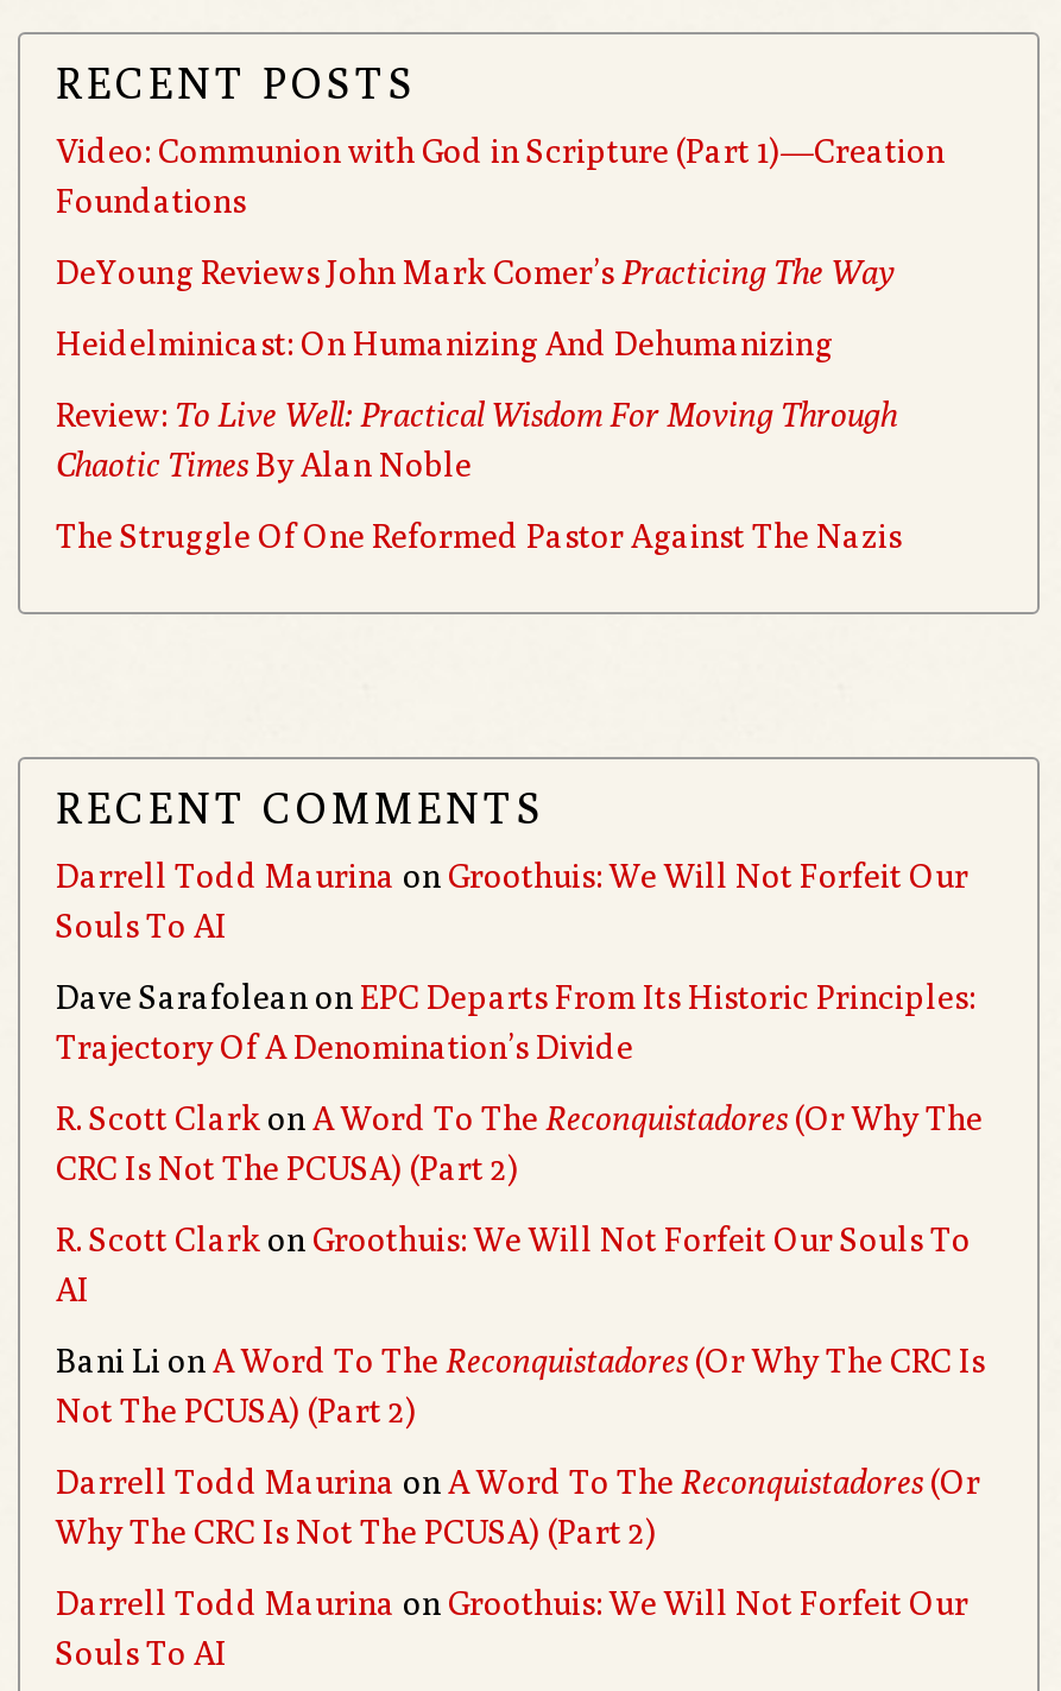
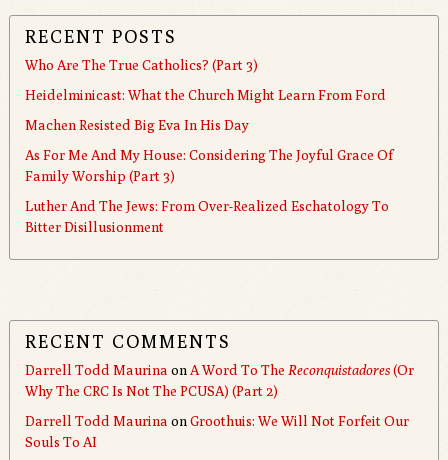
- Video: Communion with God in Scripture (Part 1)—Creation
- Foundations
+ Who Are The True Catholics? (Part 3)

- DeYoung Reviews John Mark Comer’s Practicing The Way
+ Heidelminicast: What the Church Might Learn From Ford

- Heidelminicast: On Humanizing And Dehumanizing
+ Machen Resisted Big Eva In His Day

- Review: To Live Well: Practical Wisdom For Moving Through
- Chaotic Times By Alan Noble
+ As For Me And My House: Considering The Joyful Grace Of
+ Family Worship (Part 3)

- The Struggle Of One Reformed Pastor Against The Nazis
+ Luther And The Jews: From Over-Realized Eschatology To
+ Bitter Disillusionment

- Darrell Todd Maurina on Groothuis: We Will Not Forfeit Our
- Souls To AI
- Dave Sarafolean on EPC Departs From Its Historic Principles:
- Trajectory Of A Denomination’s Divide
- R. Scott Clark on A Word To The Reconquistadores (Or Why The
- CRC Is Not The PCUSA) (Part 2)
- R. Scott Clark on Groothuis: We Will Not Forfeit Our Souls To
- AI
- Bani Li on A Word To The Reconquistadores (Or Why The CRC Is
- Not The PCUSA) (Part 2)
